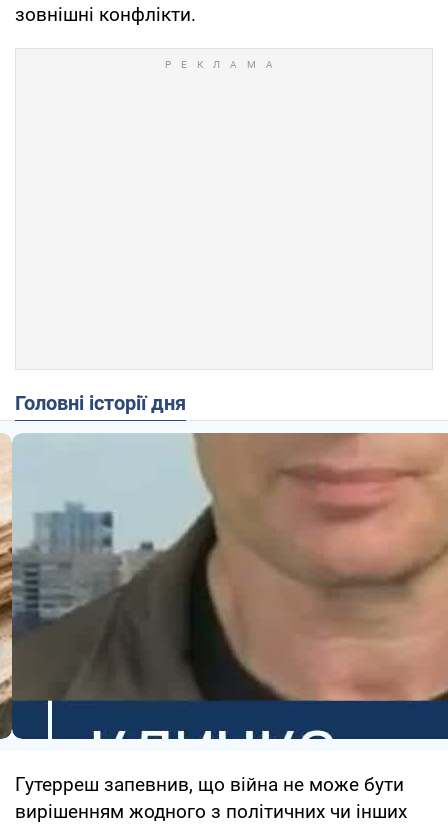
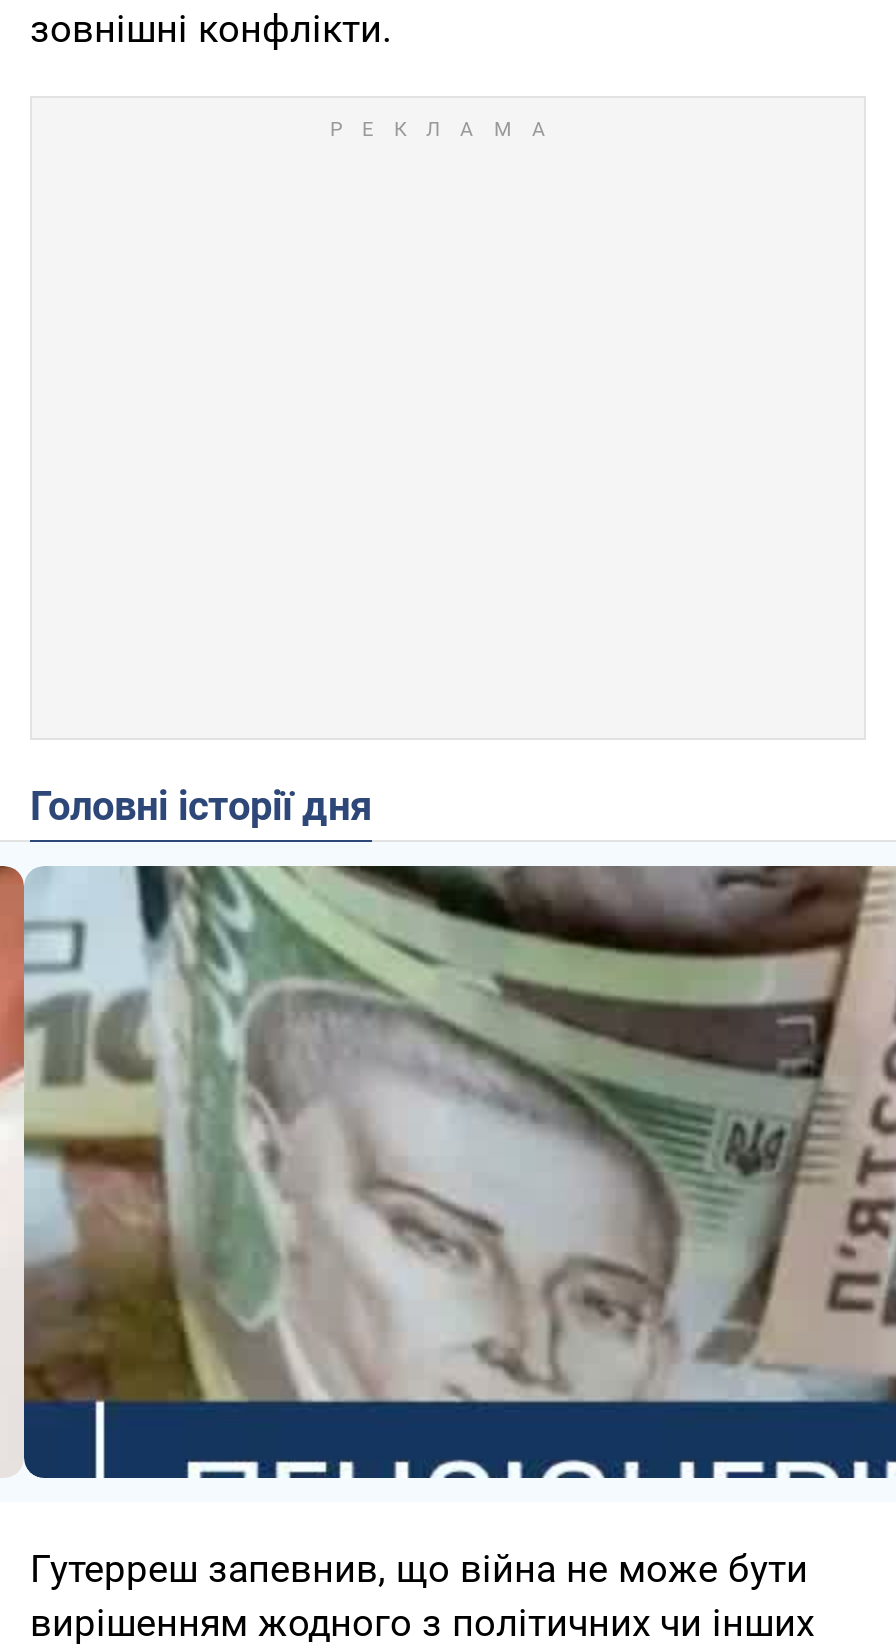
- [image]
+ [image]
